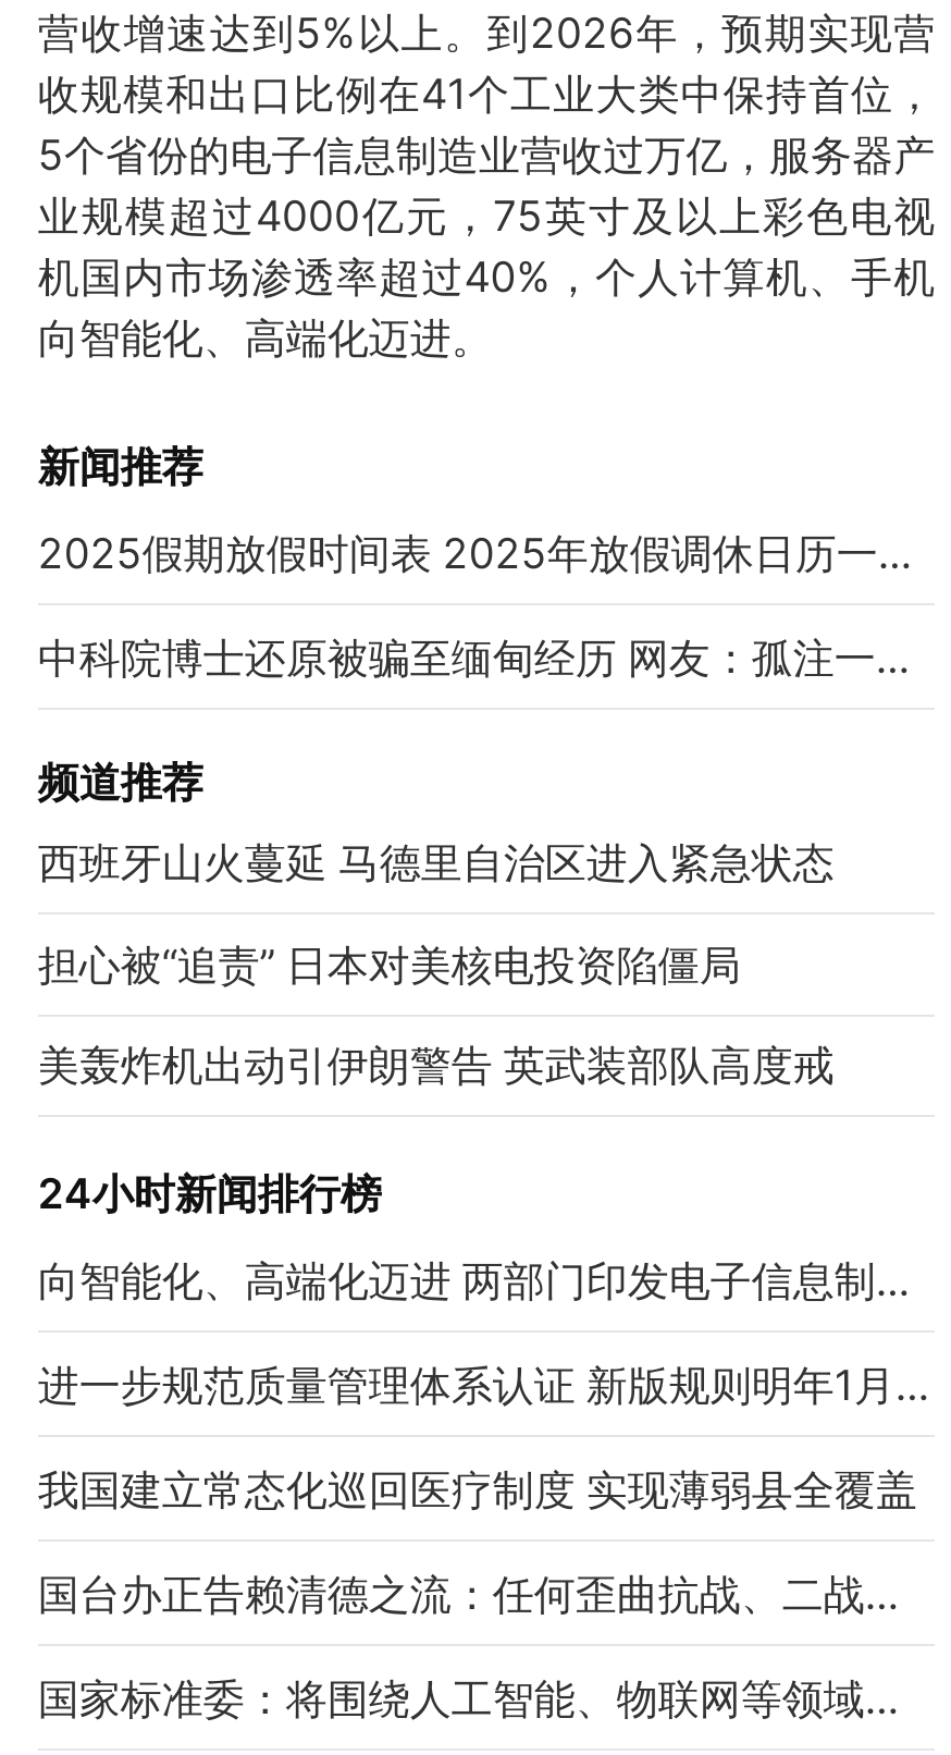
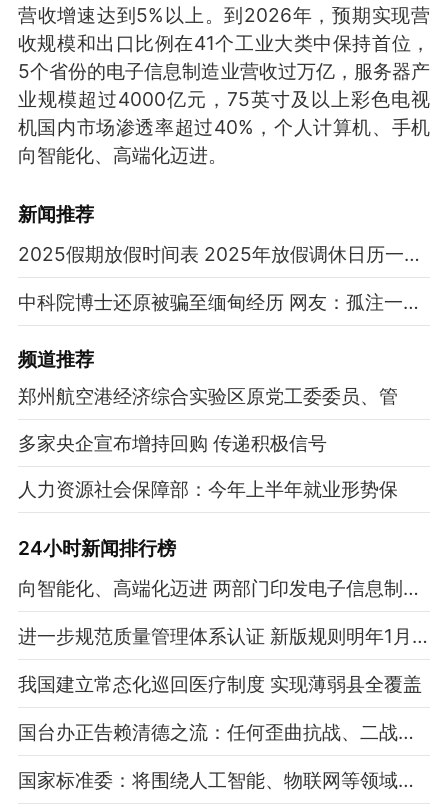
- 西班牙山火蔓延 马德里自治区进入紧急状态
+ 郑州航空港经济综合实验区原党工委委员、管

- 担心被“追责” 日本对美核电投资陷僵局
+ 多家央企宣布增持回购 传递积极信号

- 美轰炸机出动引伊朗警告 英武装部队高度戒
+ 人力资源社会保障部：今年上半年就业形势保
